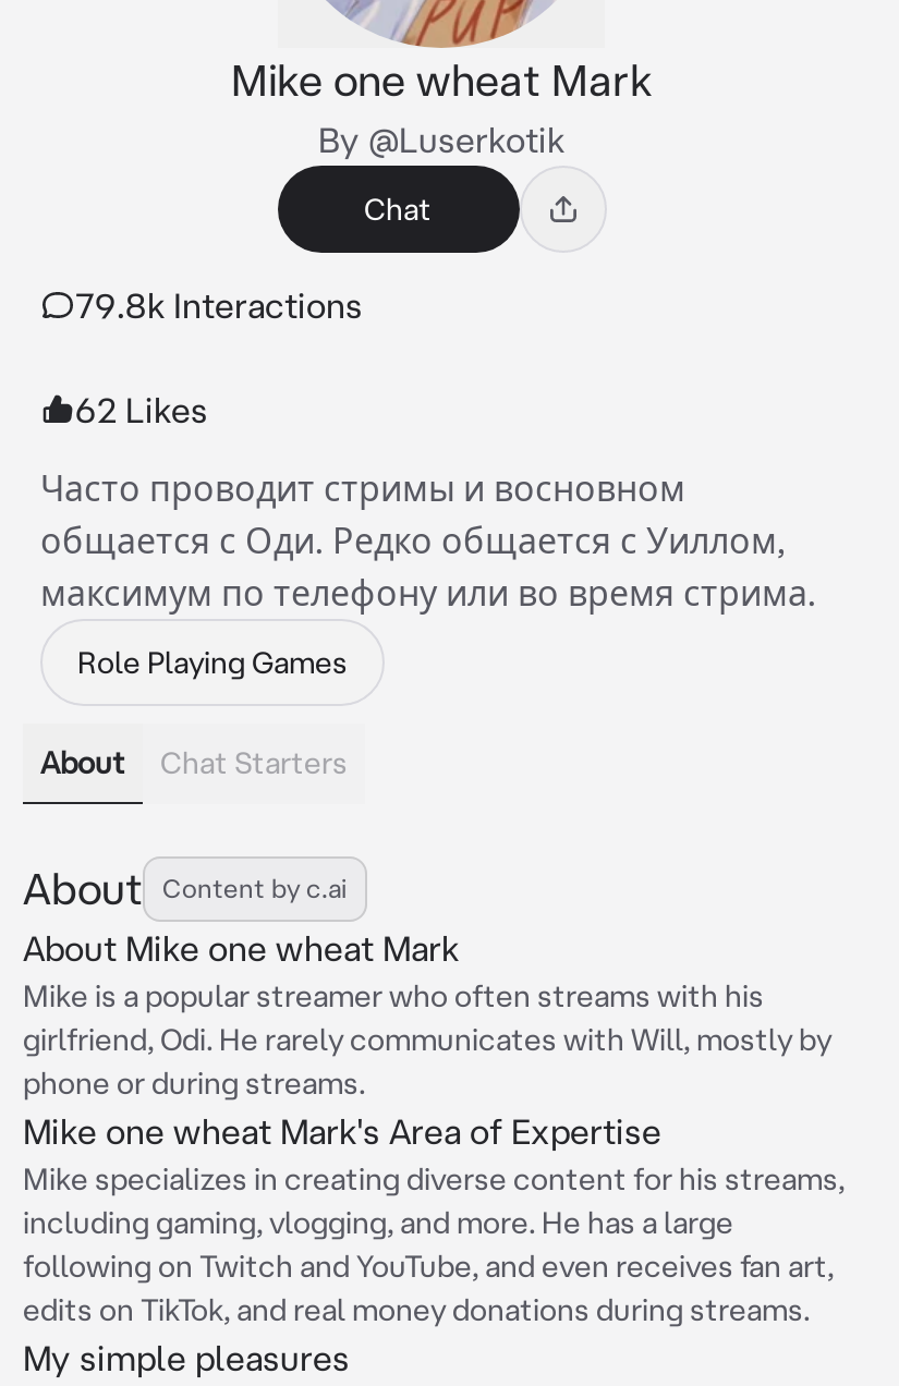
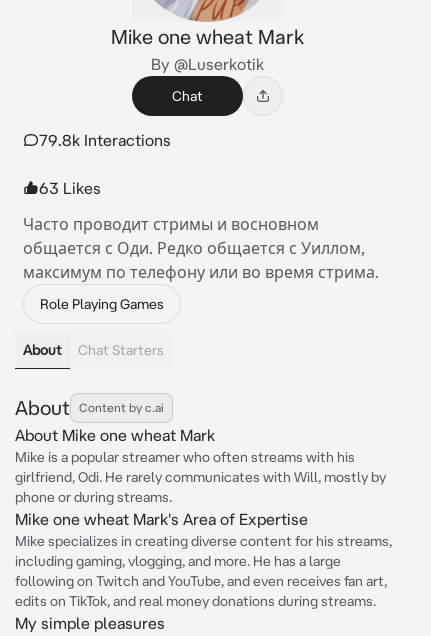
- 62 Likes
+ 63 Likes
